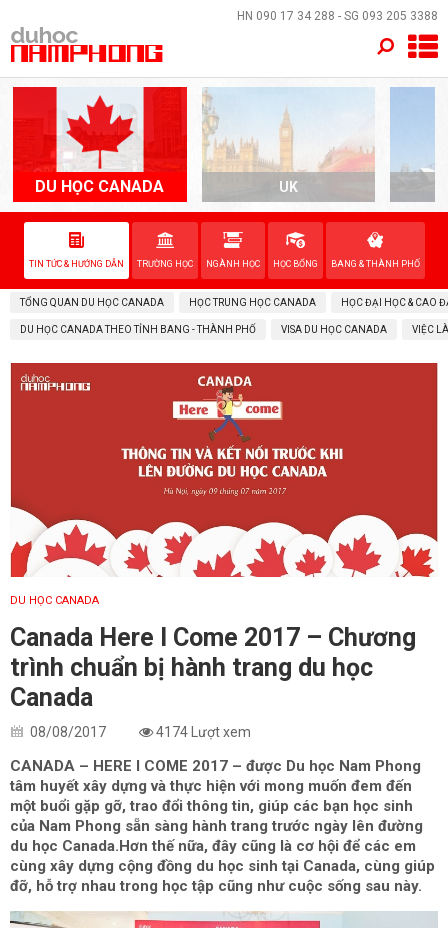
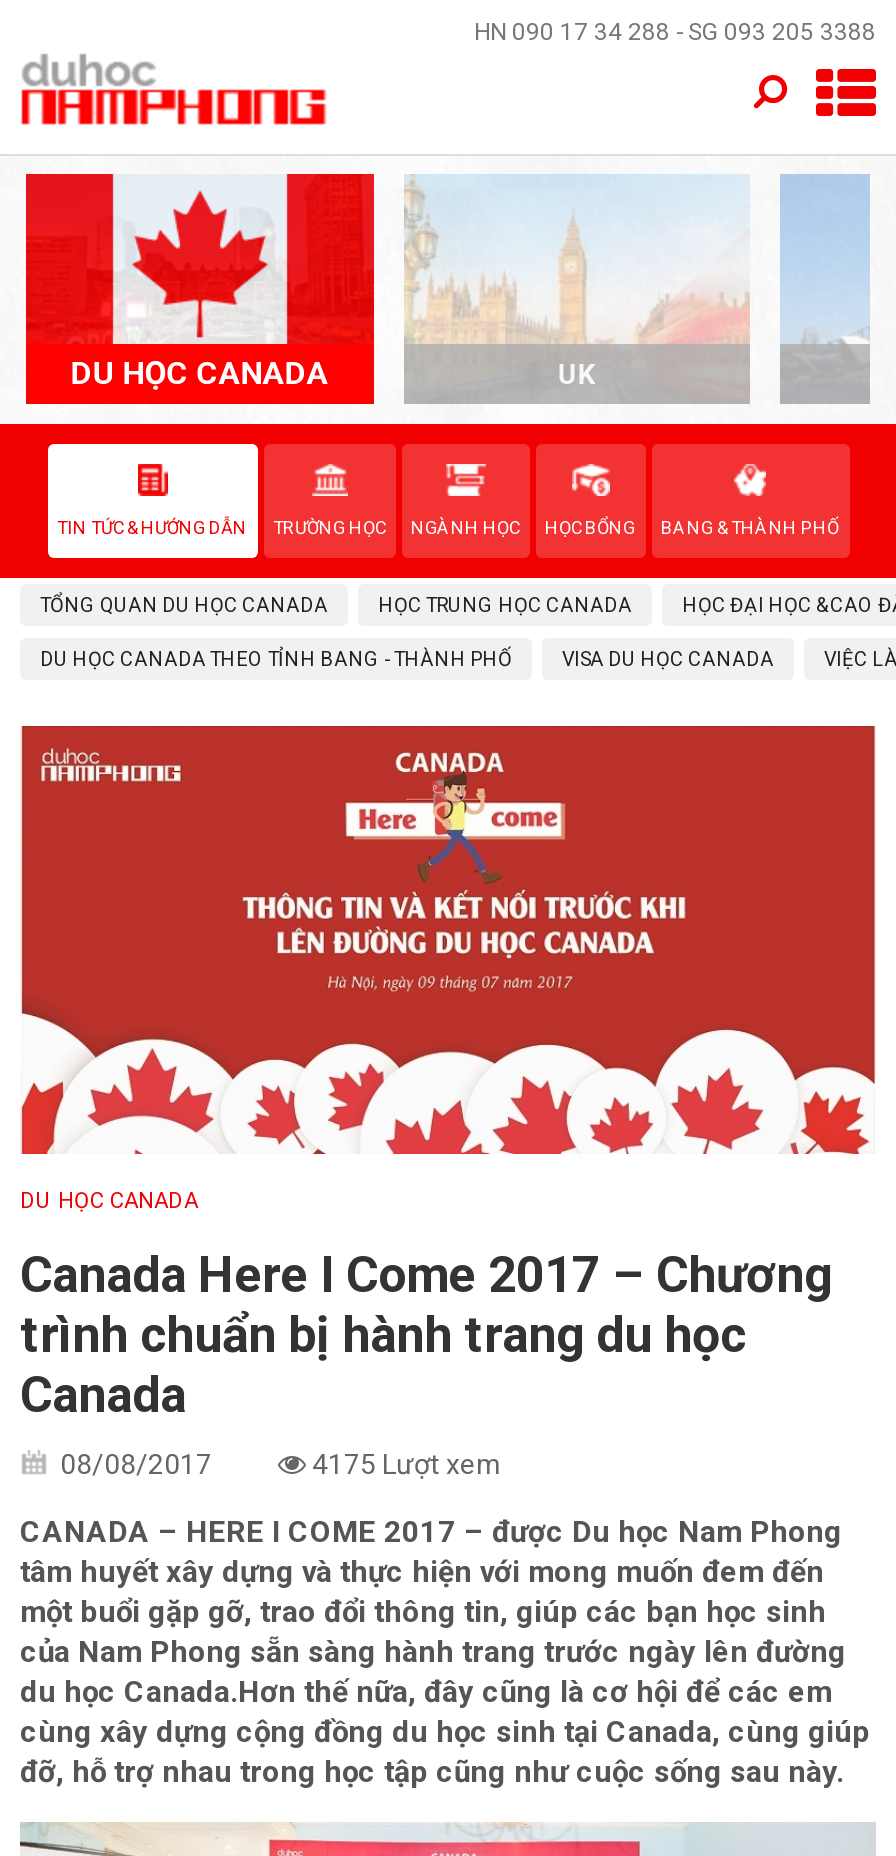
- 4174 Lượt xem
+ 4175 Lượt xem
